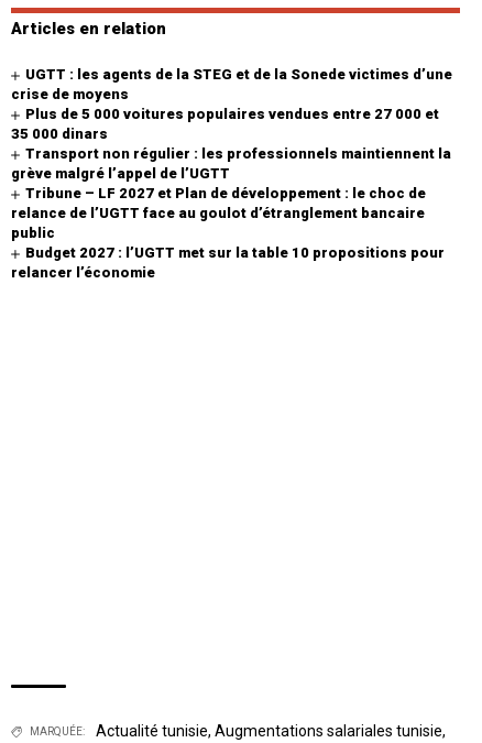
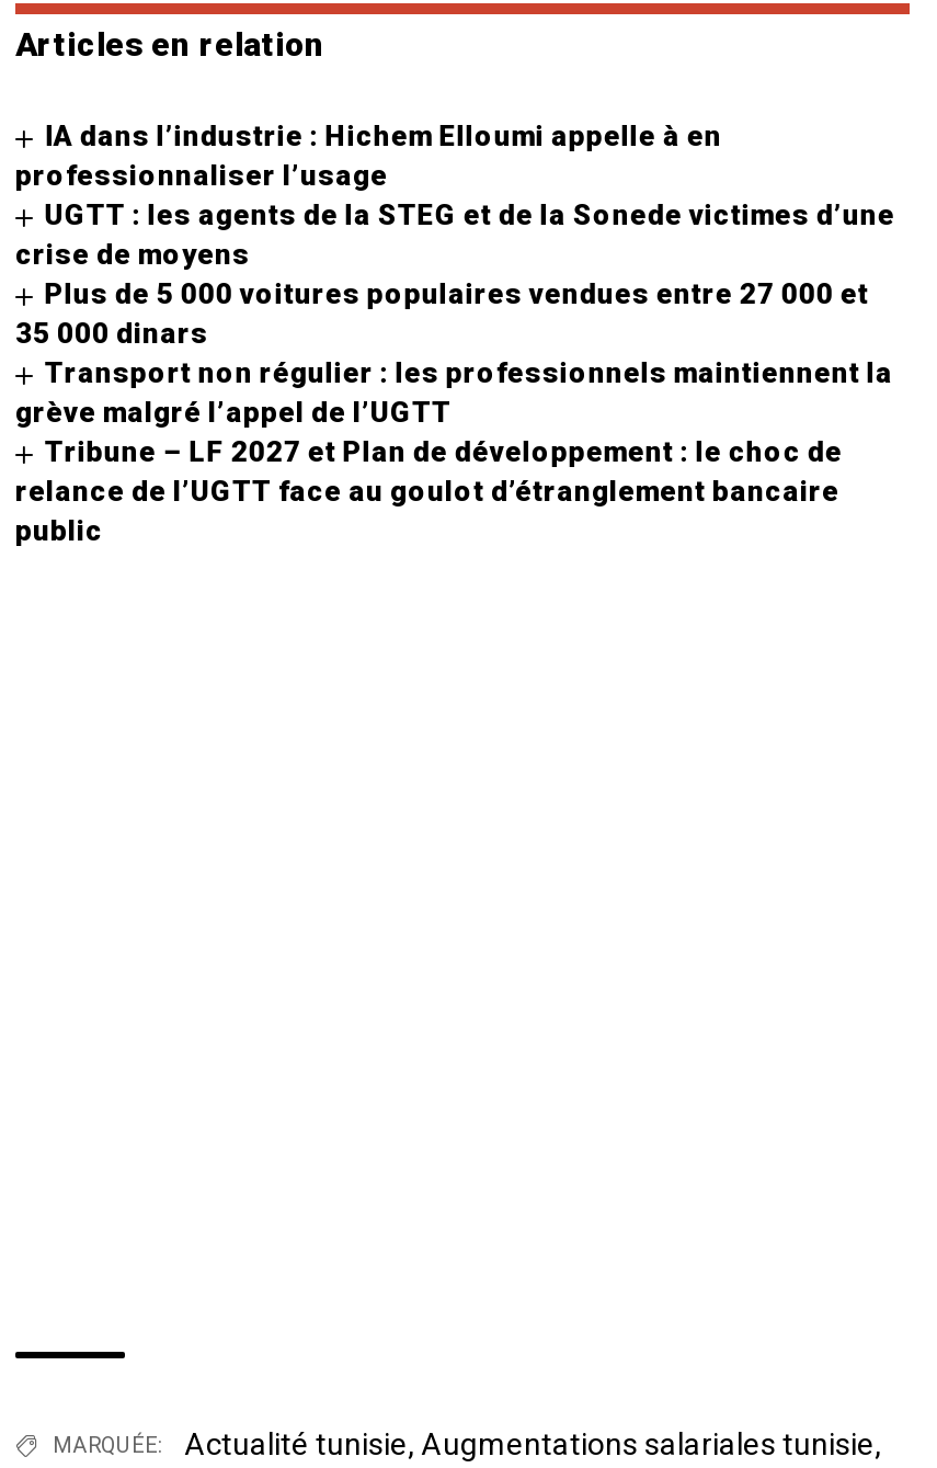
+ IA dans l’industrie : Hichem Elloumi appelle à en
+ professionnaliser l’usage

moved down: UGTT : les agents de la STEG et de la Sonede victimes d’une | crise de moyens | Plus de 5 000 voitures populaires vendues entre 27 000 et | ... | relance de l’UGTT face au goulot d’étranglement bancaire | public

- Budget 2027 : l’UGTT met sur la table 10 propositions pour
- relancer l’économie
